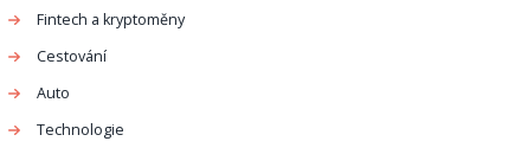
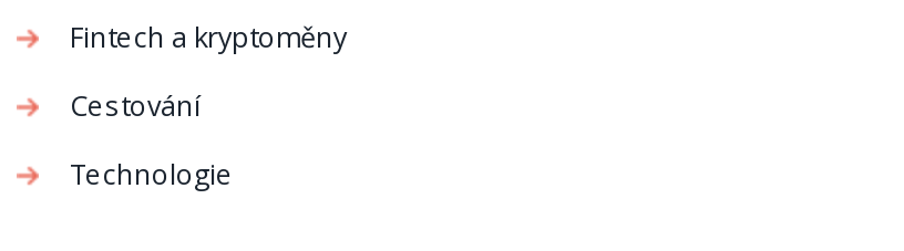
- Auto
